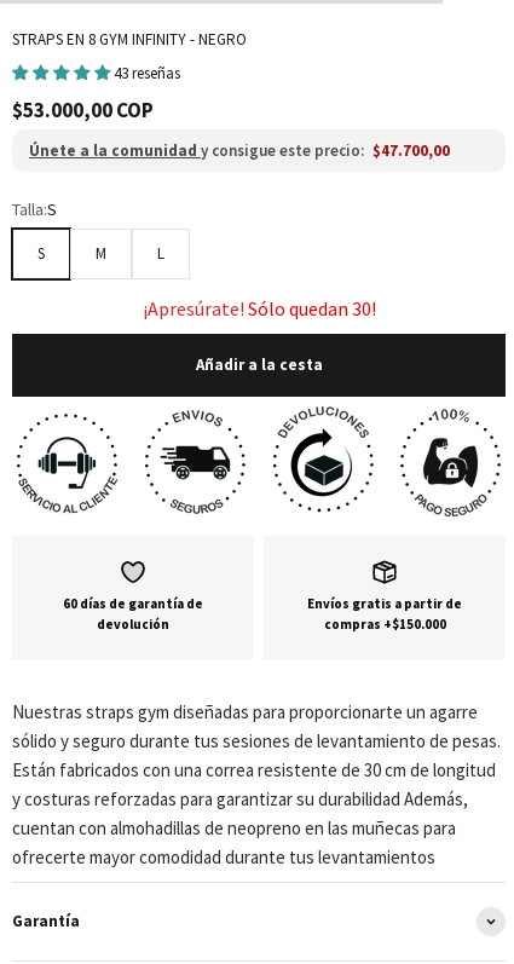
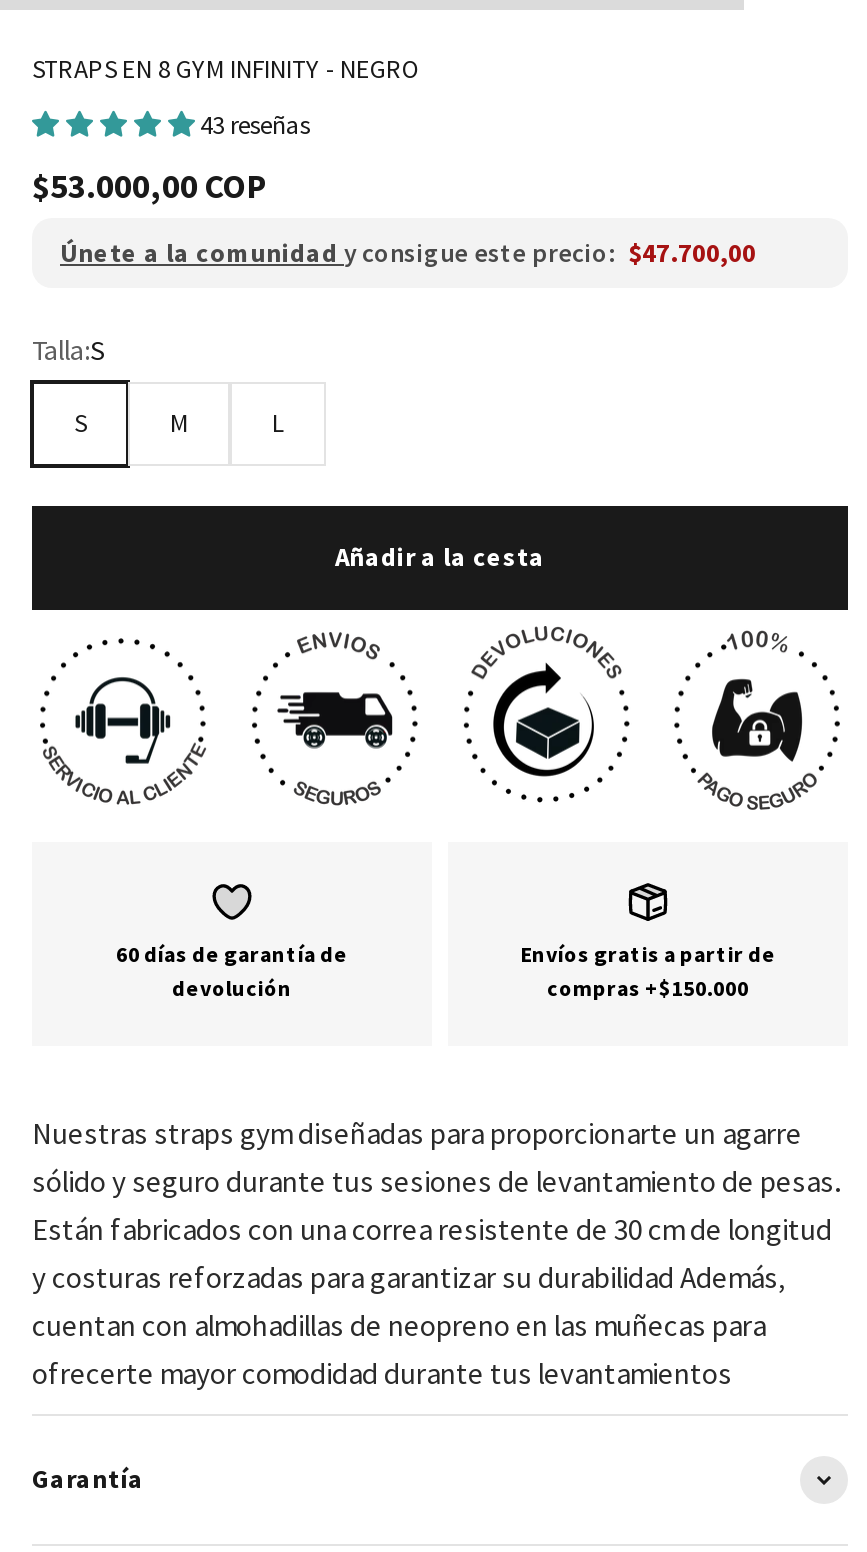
- ¡Apresúrate! Sólo quedan 30!
